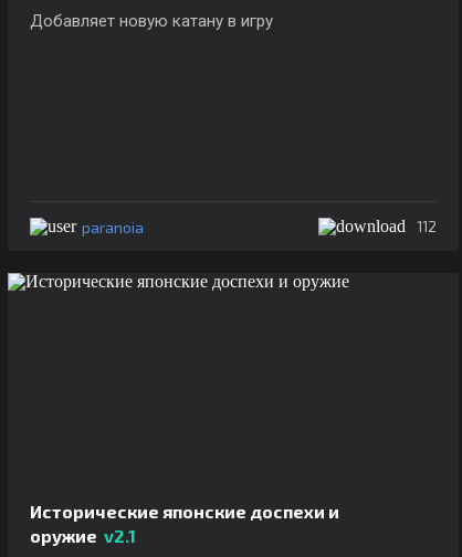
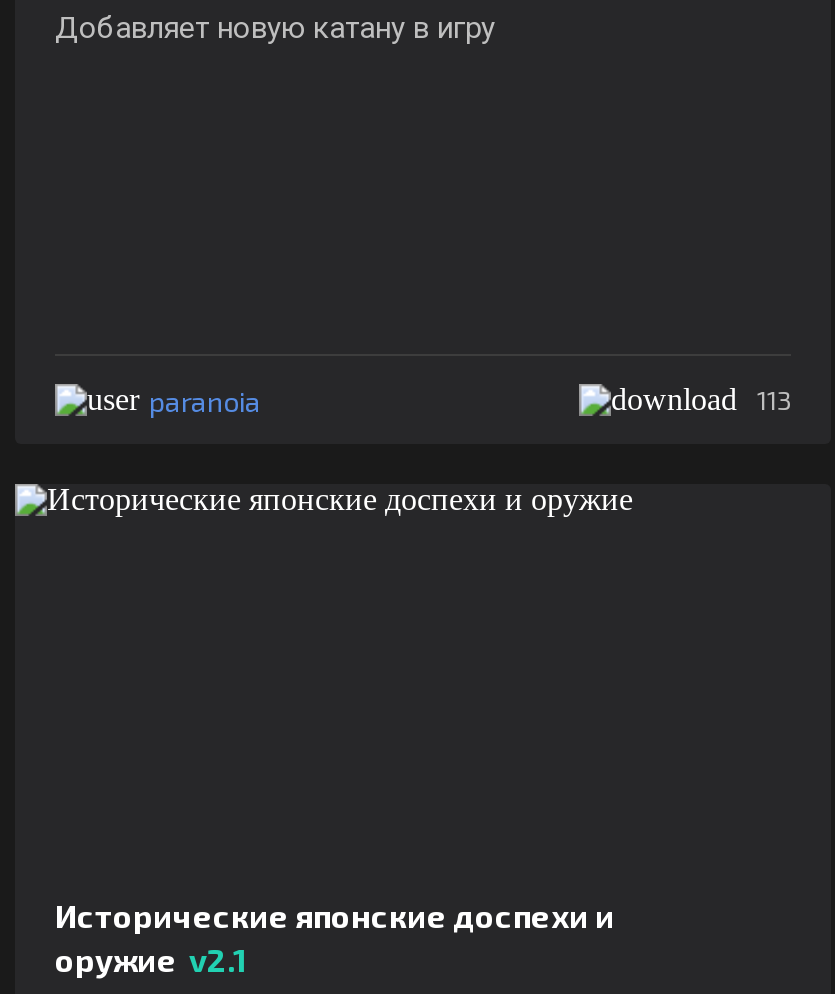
- 112
+ 113
